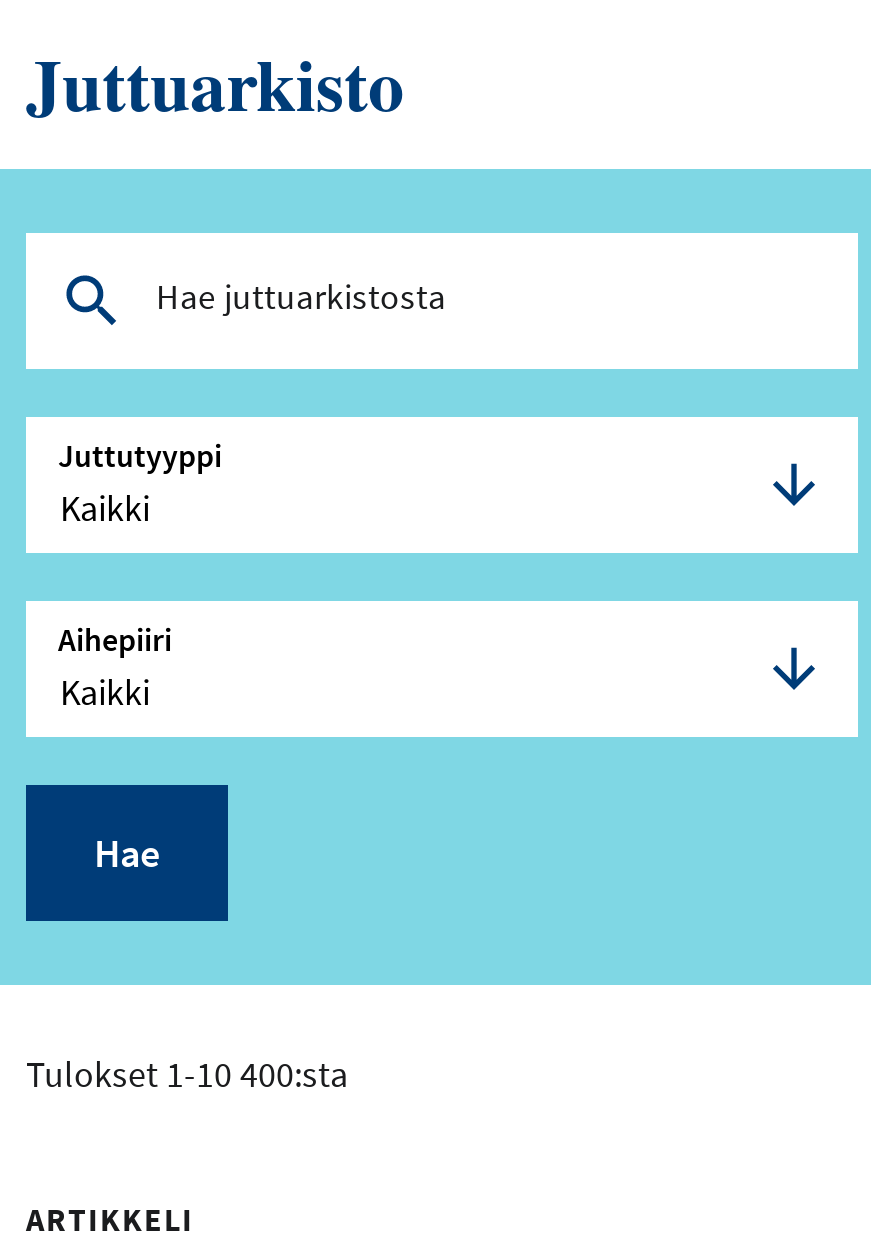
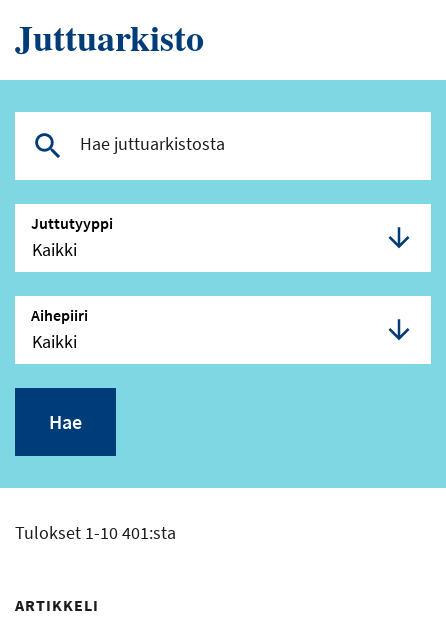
- Tulokset 1-10 400:sta
+ Tulokset 1-10 401:sta
